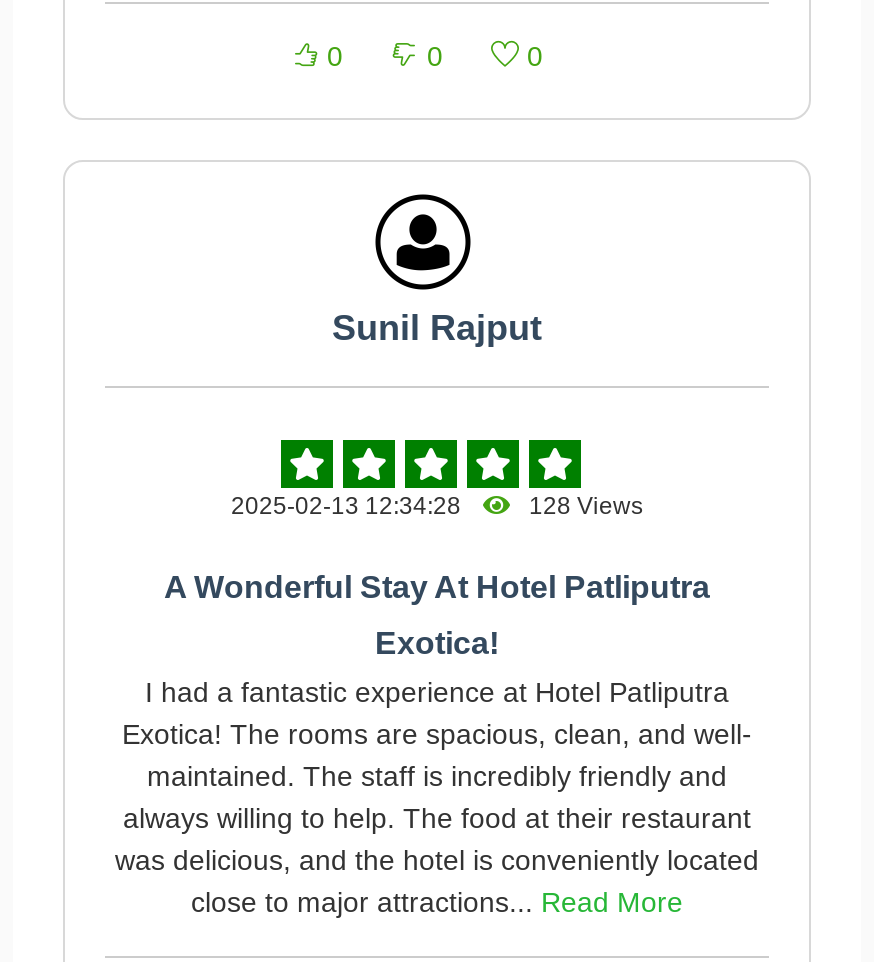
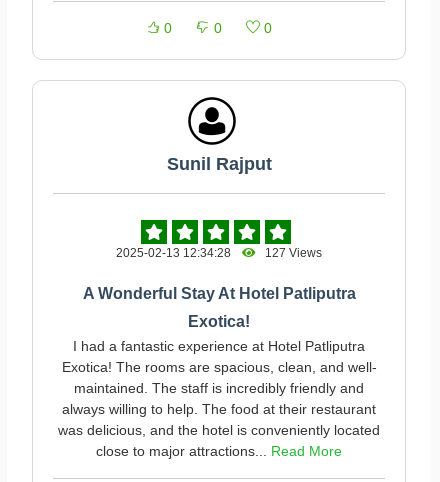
- 2025-02-13 12:34:28 128 Views
+ 2025-02-13 12:34:28 127 Views
